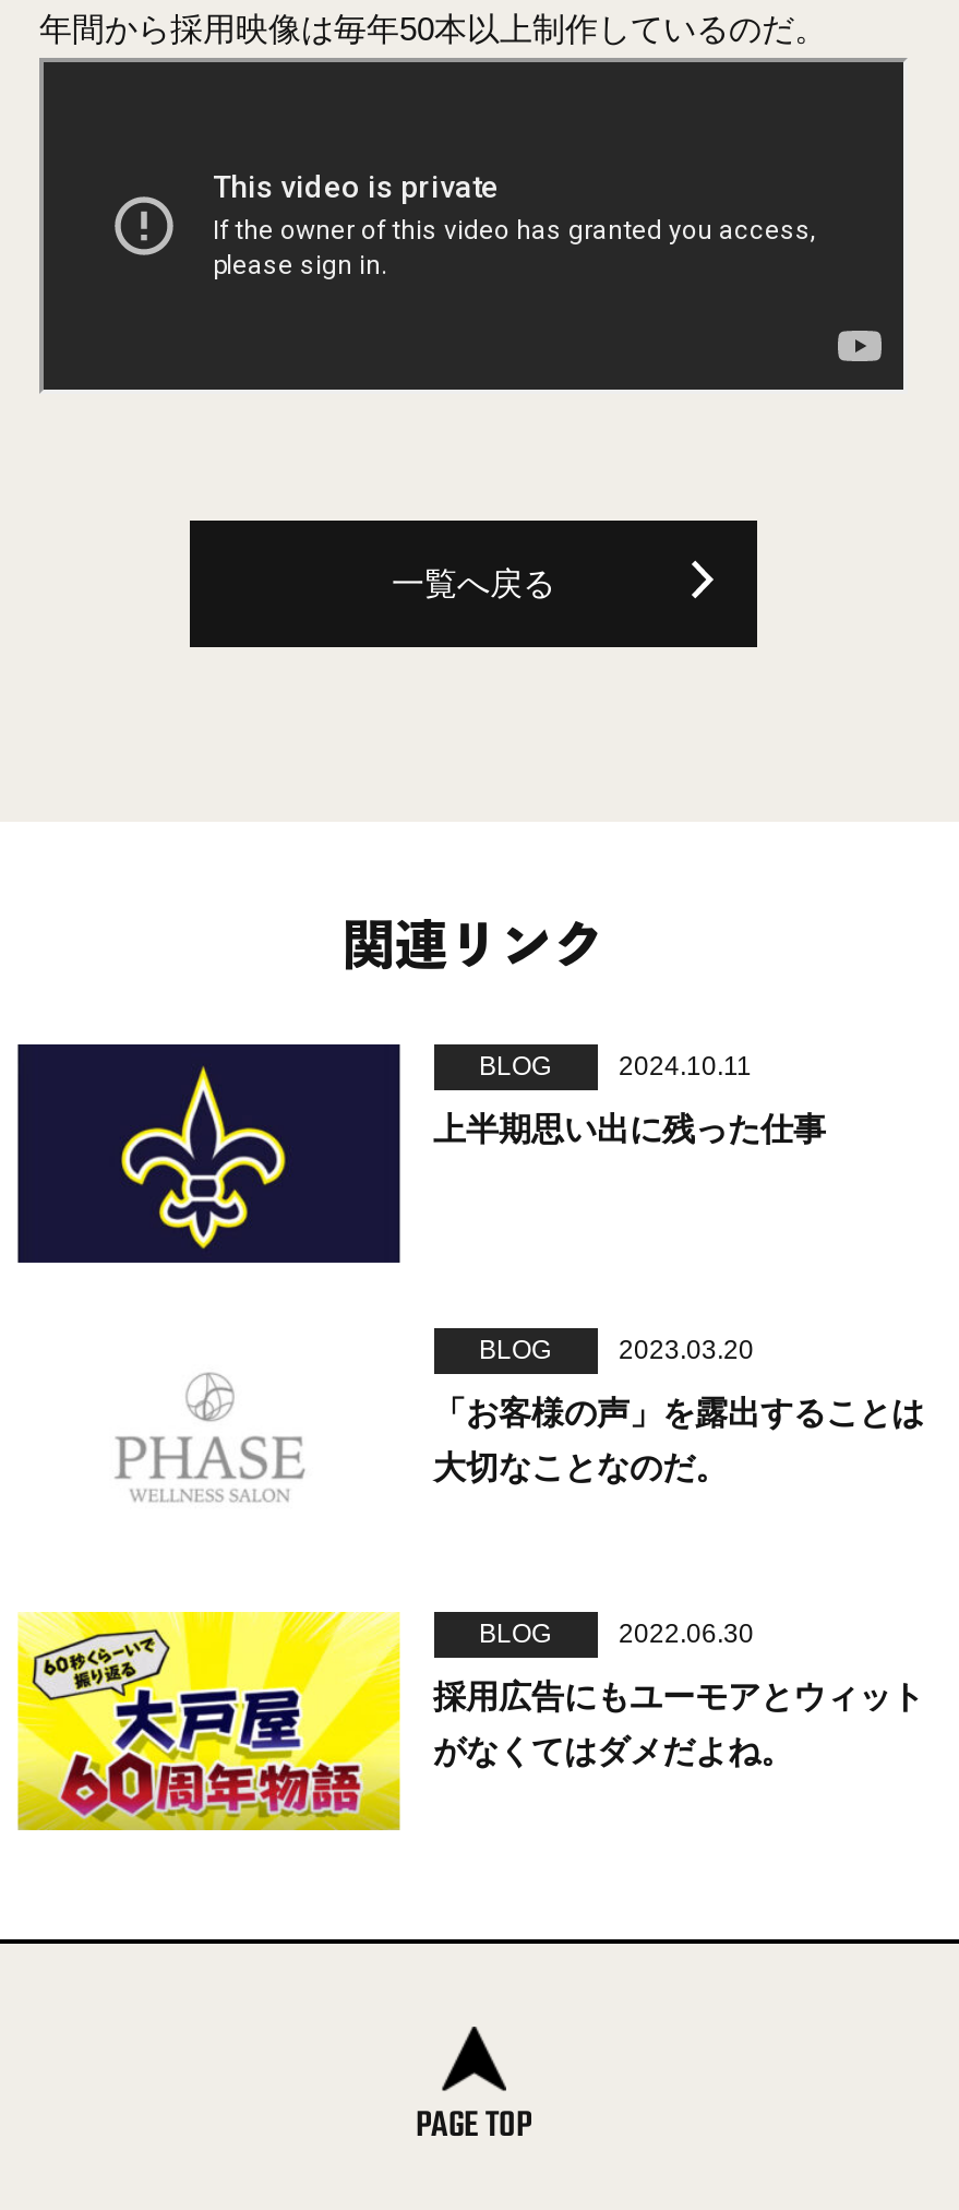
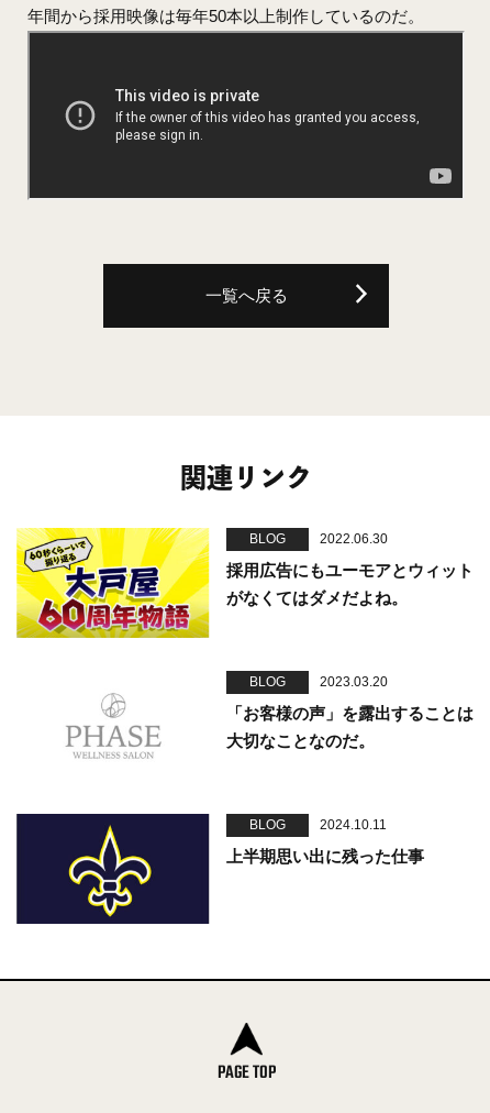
moved down: [image] | 2024.10.11 | 上半期思い出に残った仕事

moved up: [image] | 2022.06.30 | 採用広告にもユーモアとウィット | がなくてはダメだよね。
